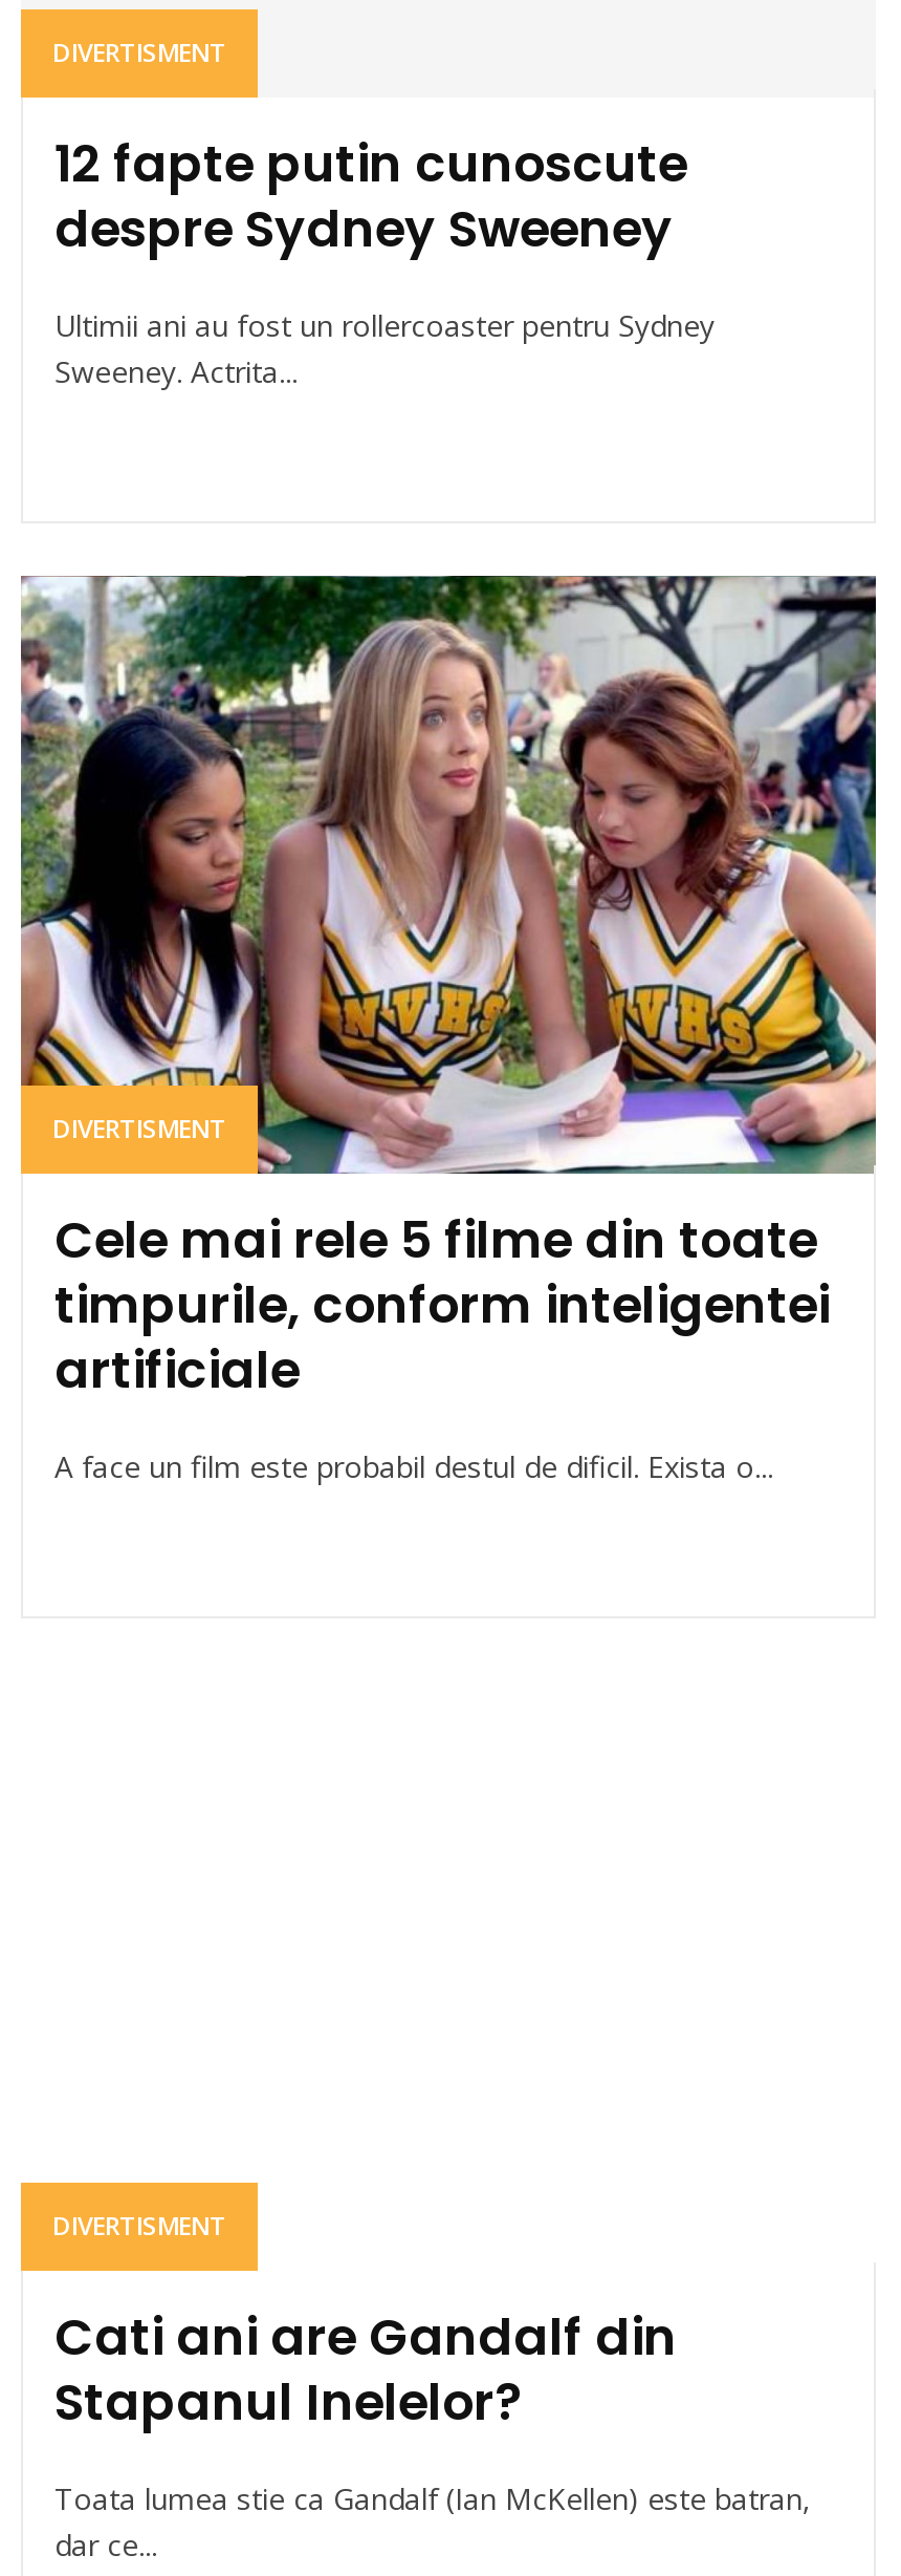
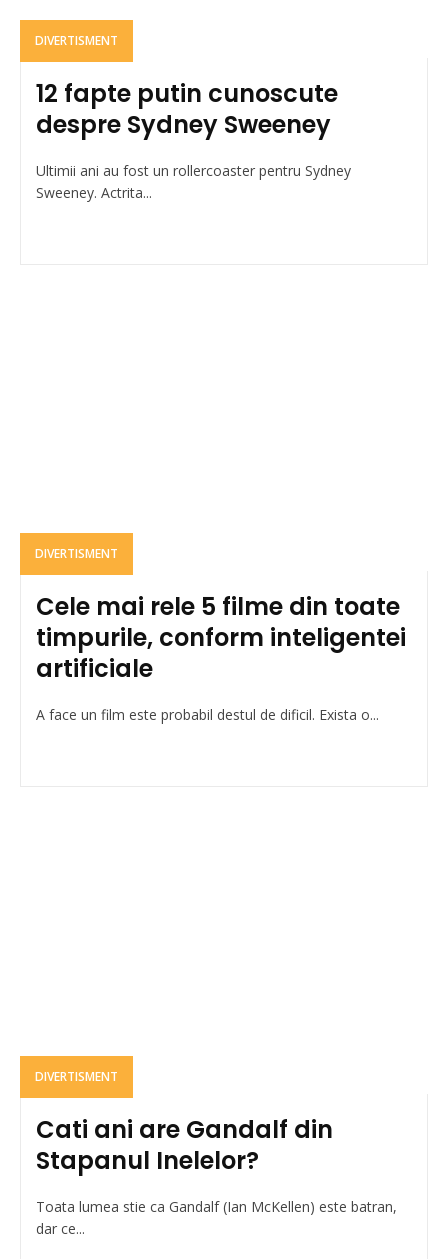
- [image]
